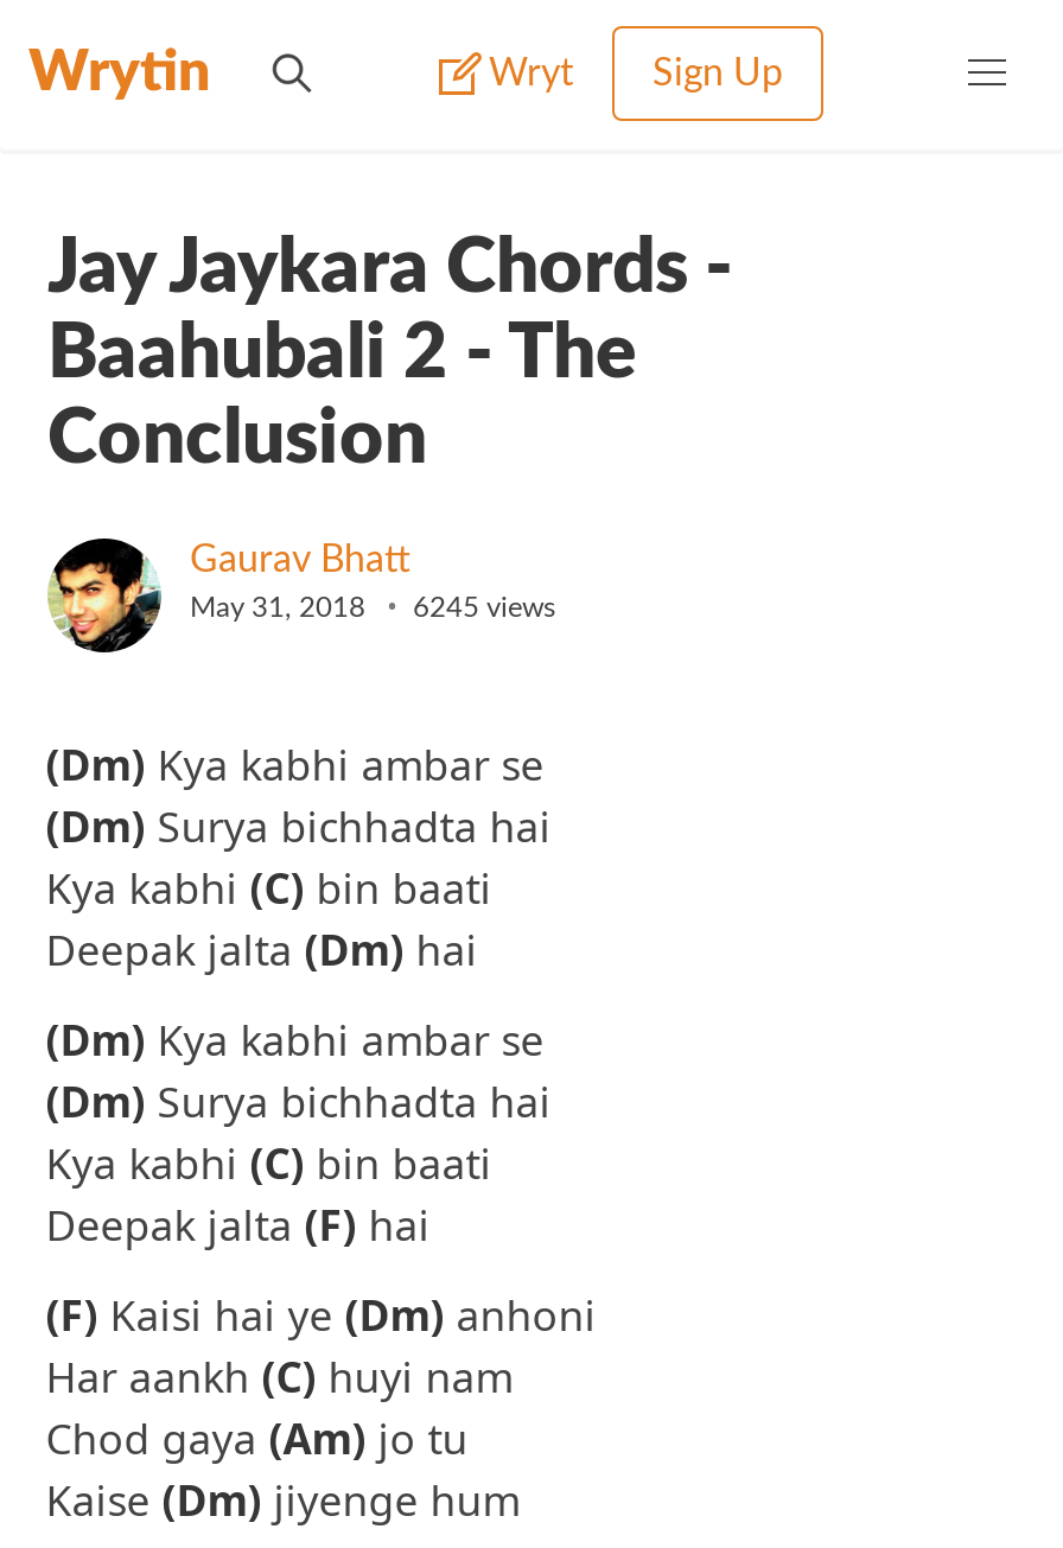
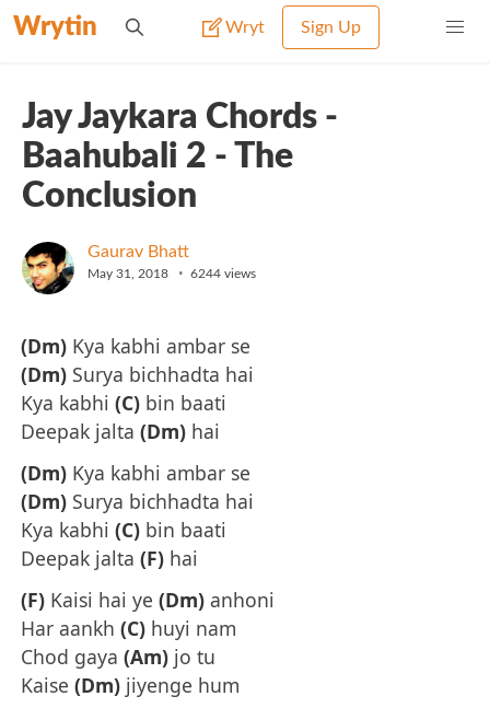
- May 31, 2018 • 6245 views
+ May 31, 2018 • 6244 views
